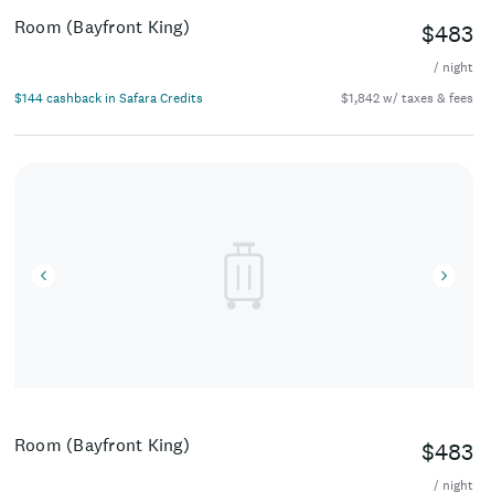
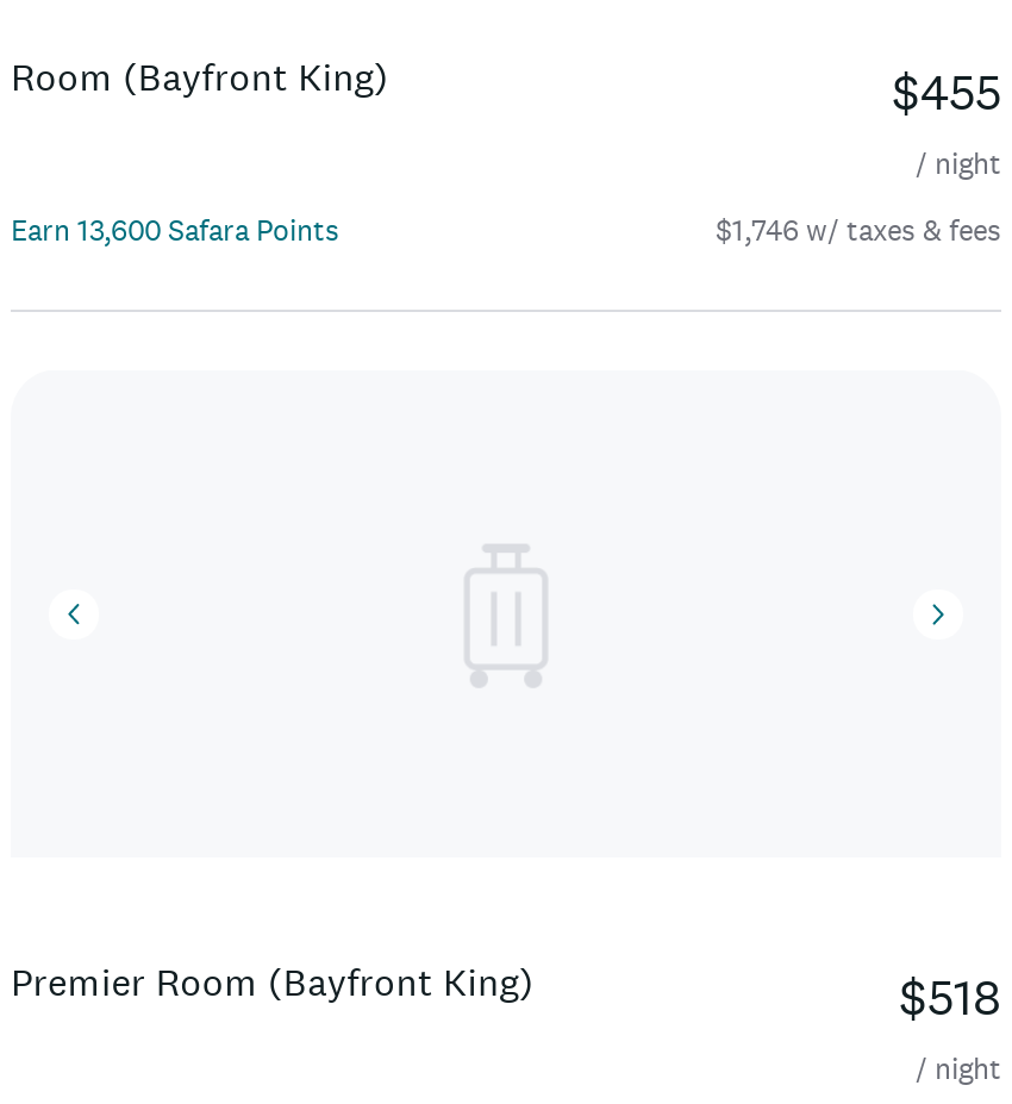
- $483
+ $455

- $144 cashback in Safara Credits
- $1,842 w/ taxes & fees
+ Earn 13,600 Safara Points
+ $1,746 w/ taxes & fees

- Room (Bayfront King)
- $483
+ Premier Room (Bayfront King)
+ $518
